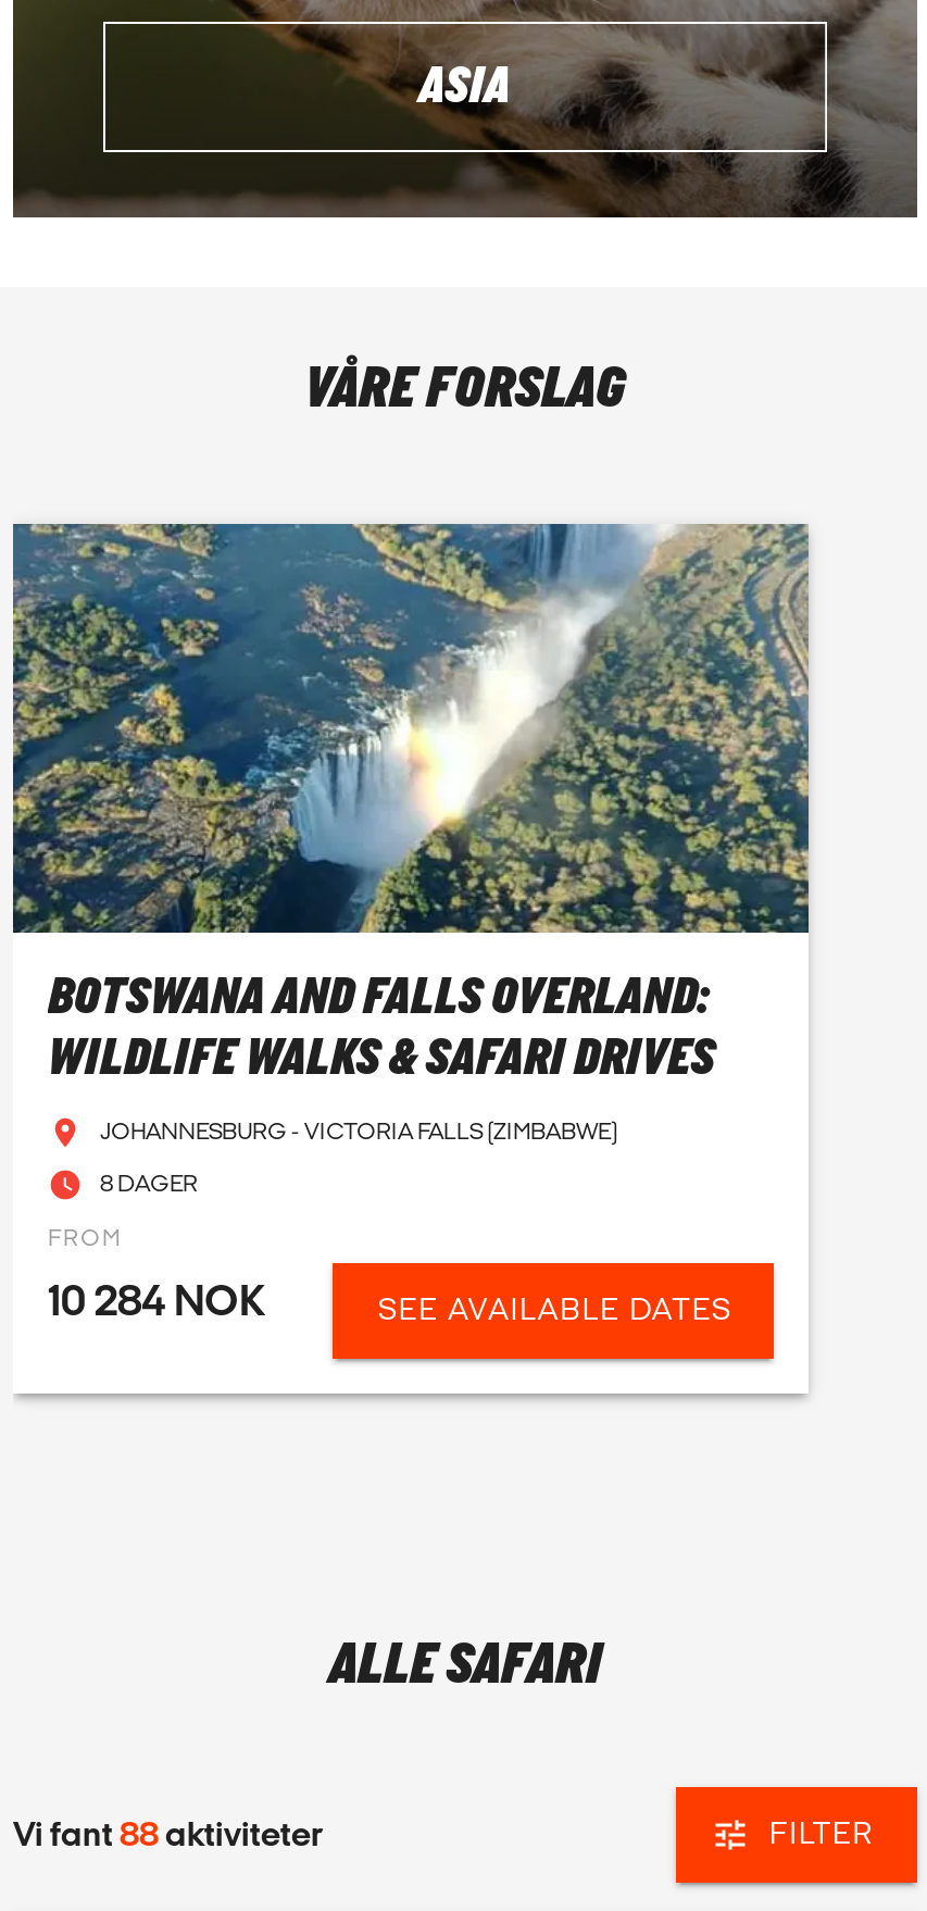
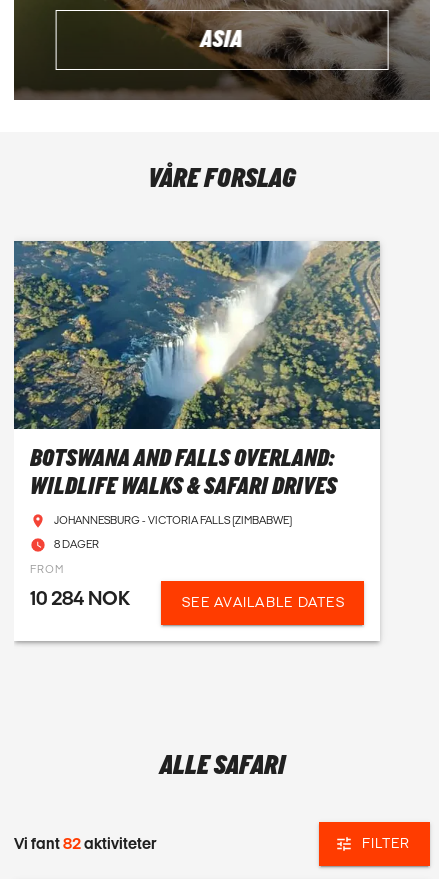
- Vi fant 88 aktiviteter
+ Vi fant 82 aktiviteter
